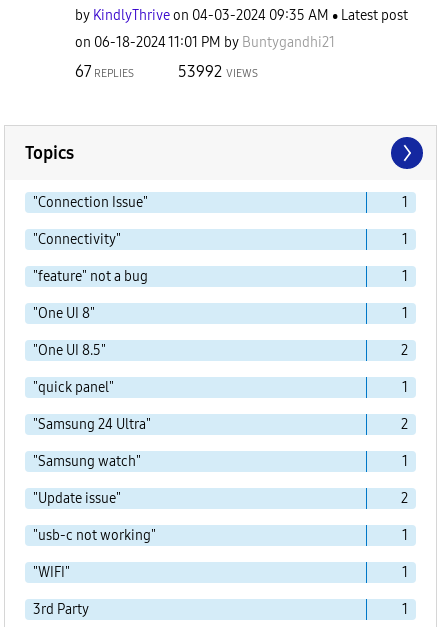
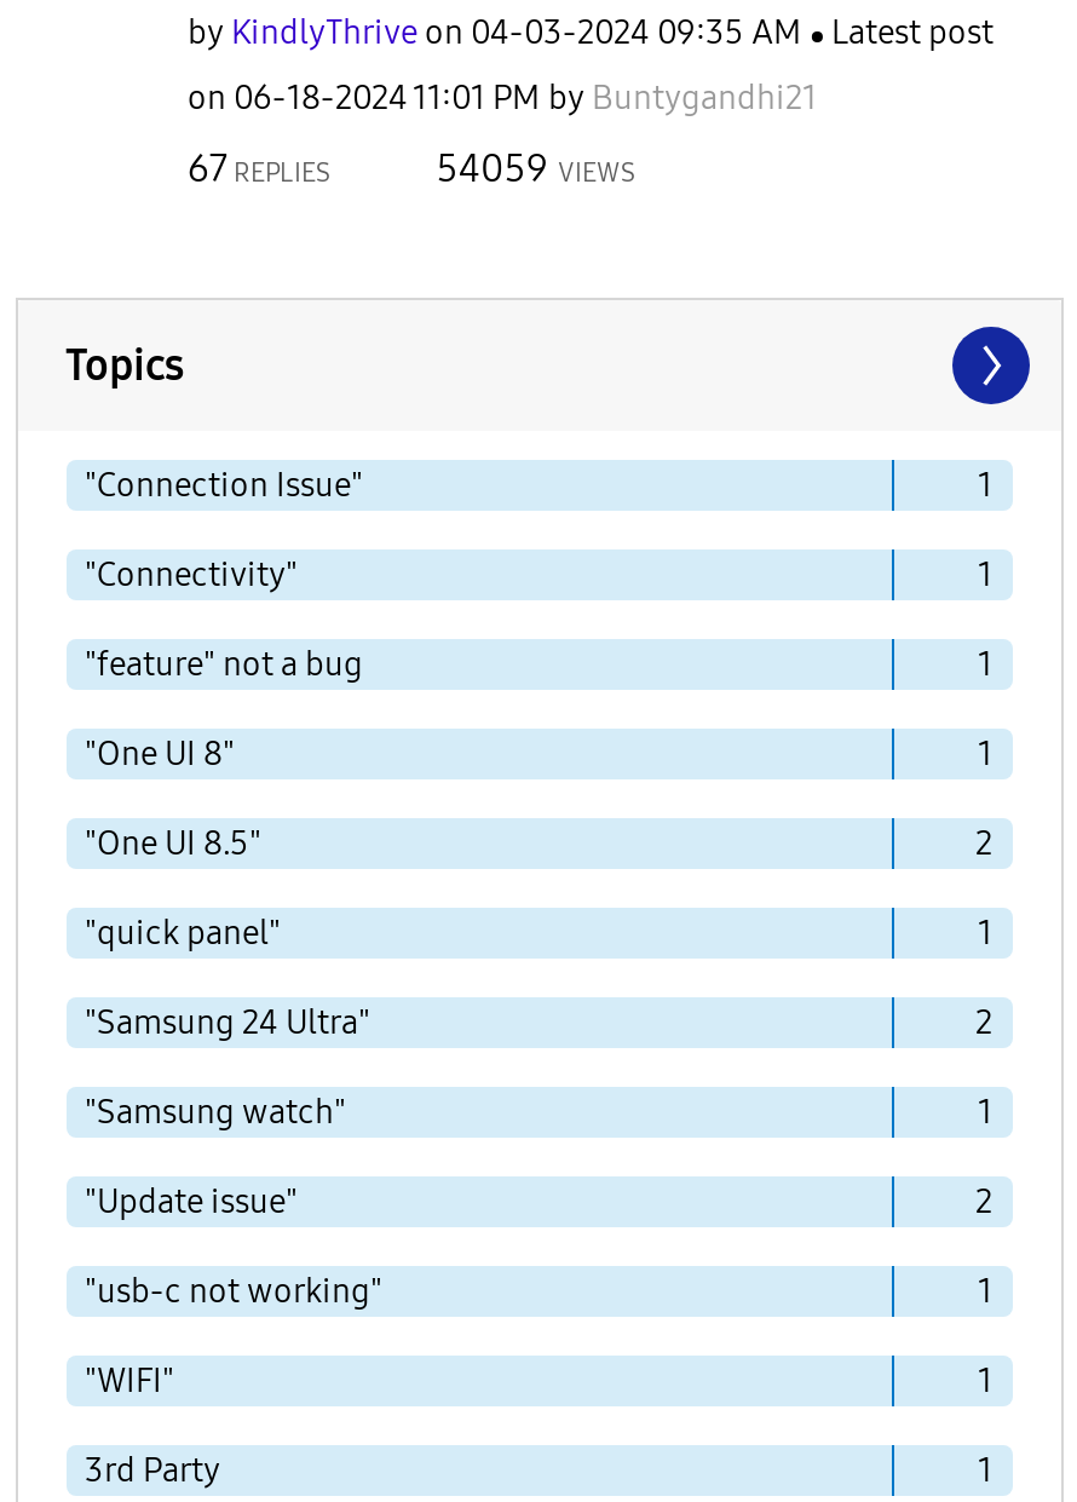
- 53992 VIEWS
+ 54059 VIEWS
